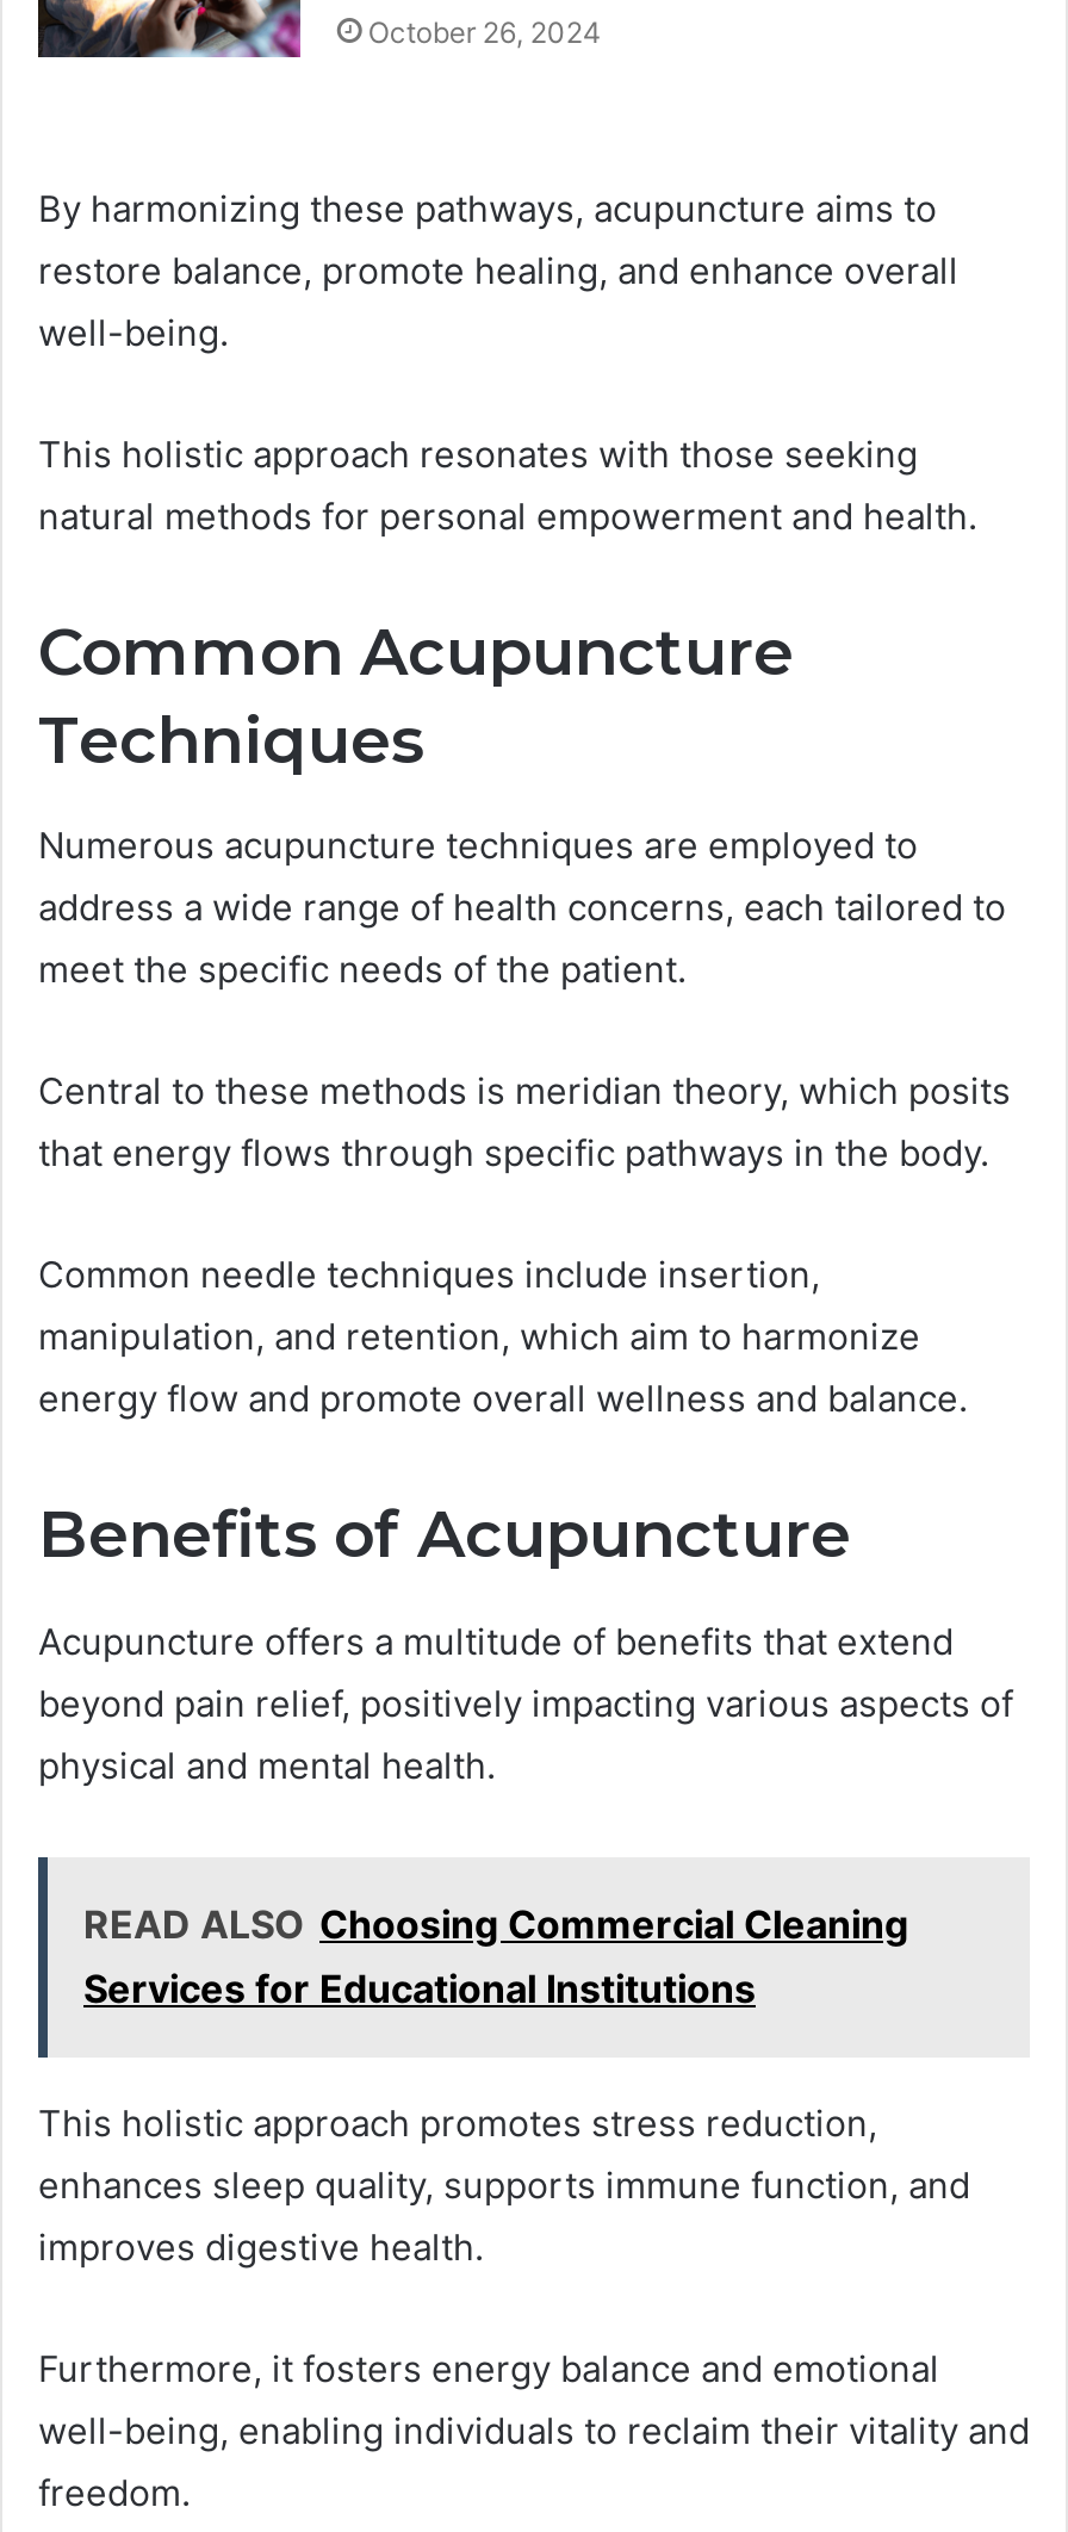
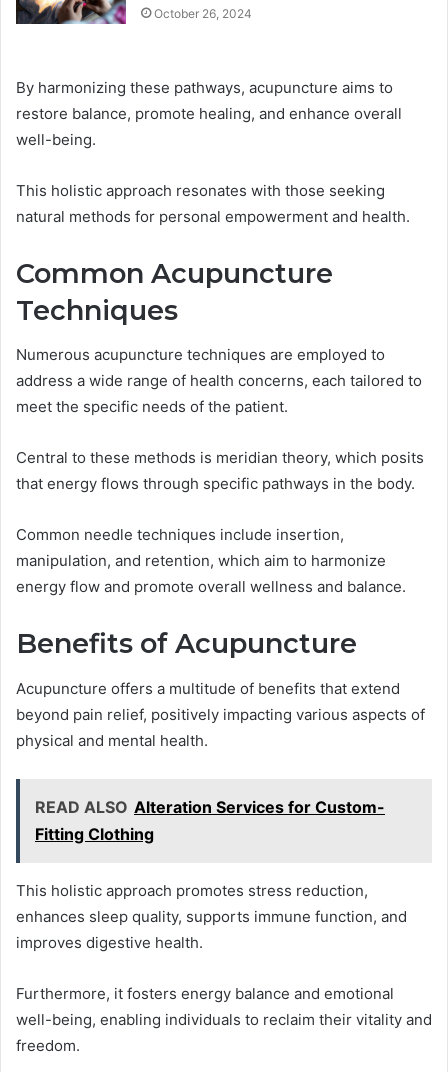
- READ ALSO Choosing Commercial Cleaning
- Services for Educational Institutions
+ READ ALSO Alteration Services for Custom-
+ Fitting Clothing
